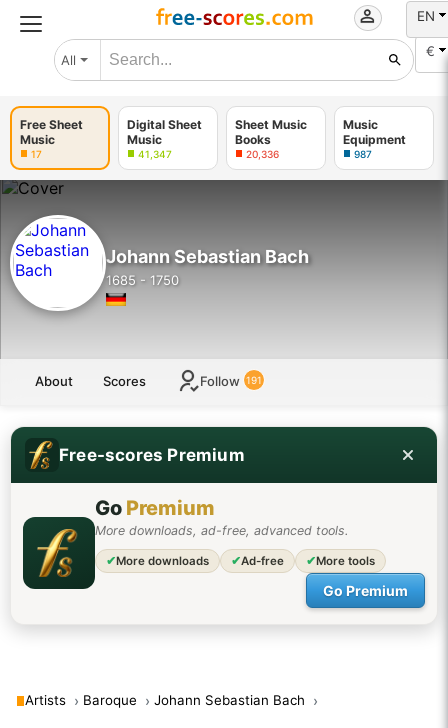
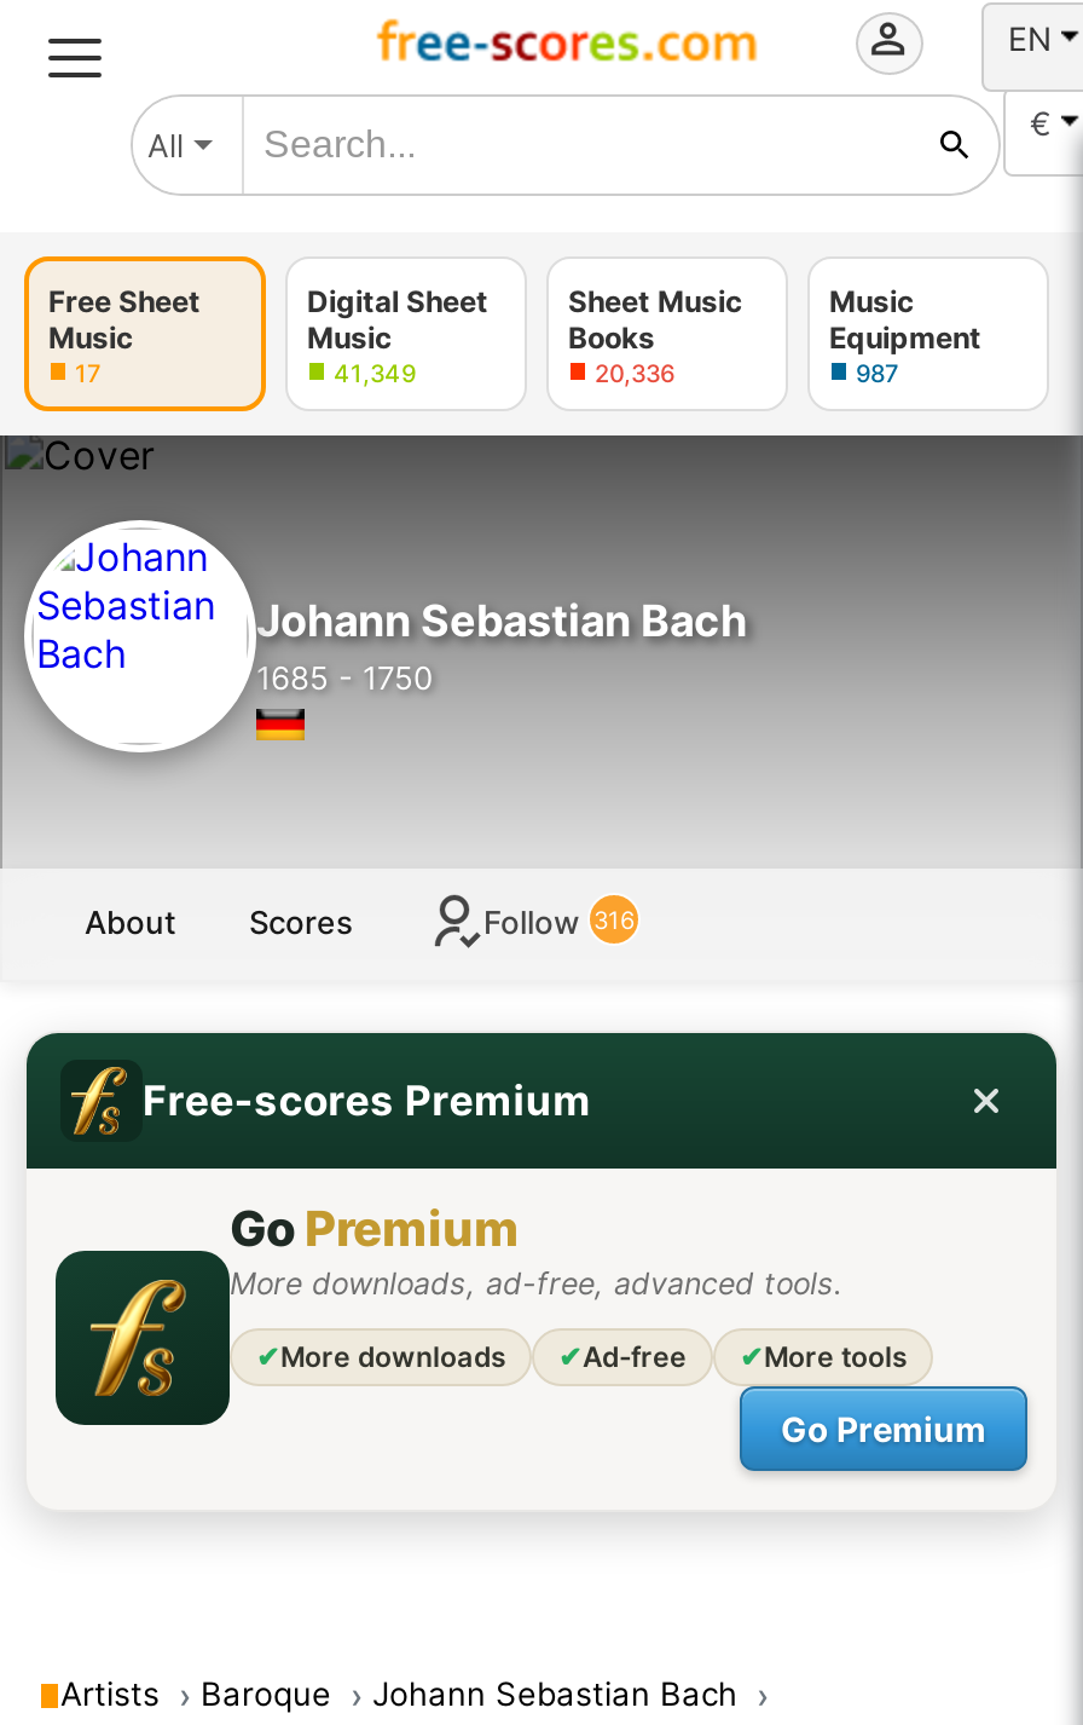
- 41,347
+ 41,349

- Follow 191
+ Follow 316
